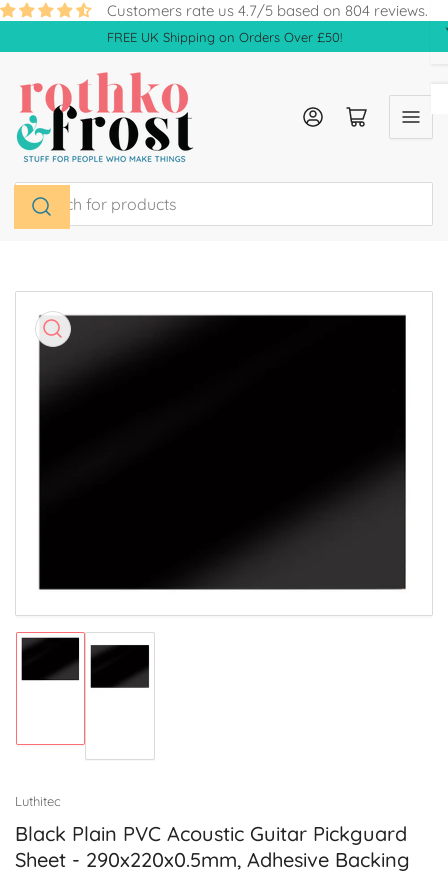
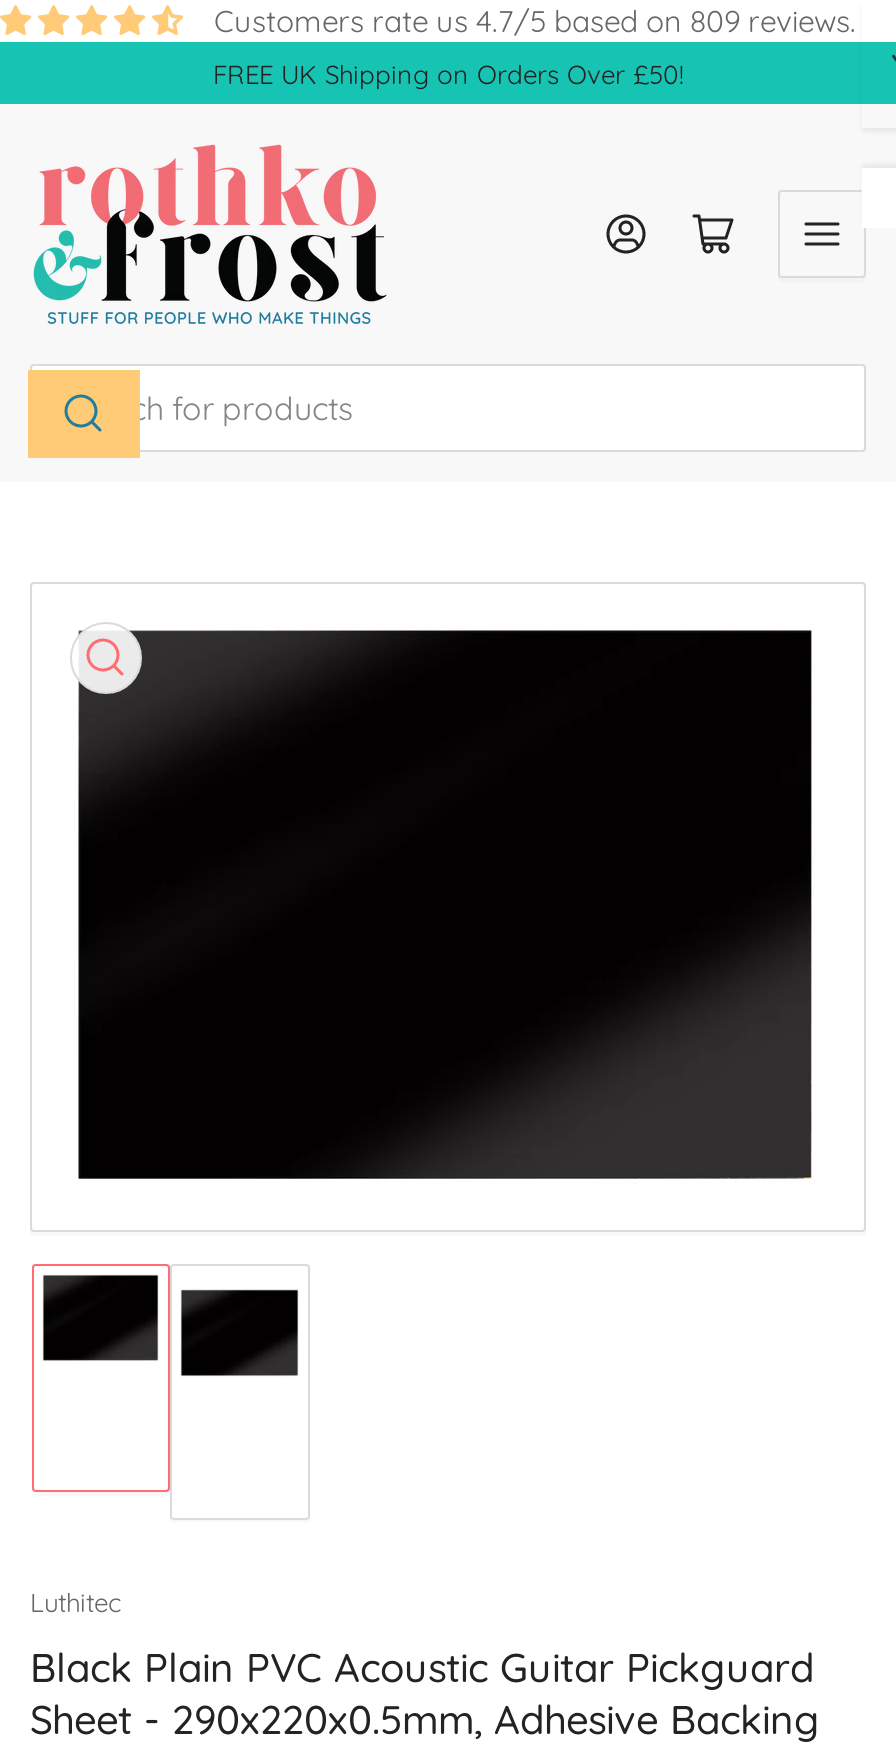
- Customers rate us 4.7/5 based on 804 reviews.
+ Customers rate us 4.7/5 based on 809 reviews.
